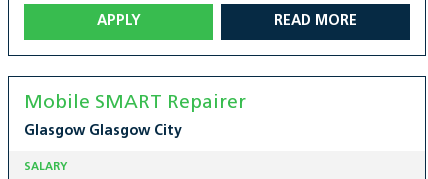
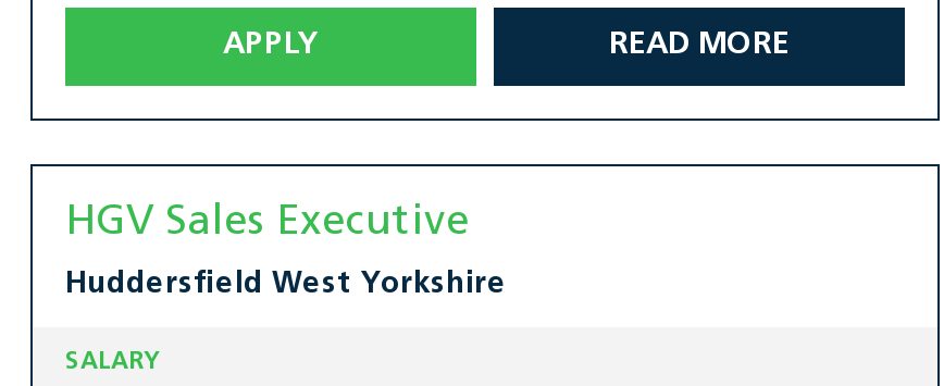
- Mobile SMART Repairer
+ HGV Sales Executive

- Glasgow Glasgow City
+ Huddersfield West Yorkshire
